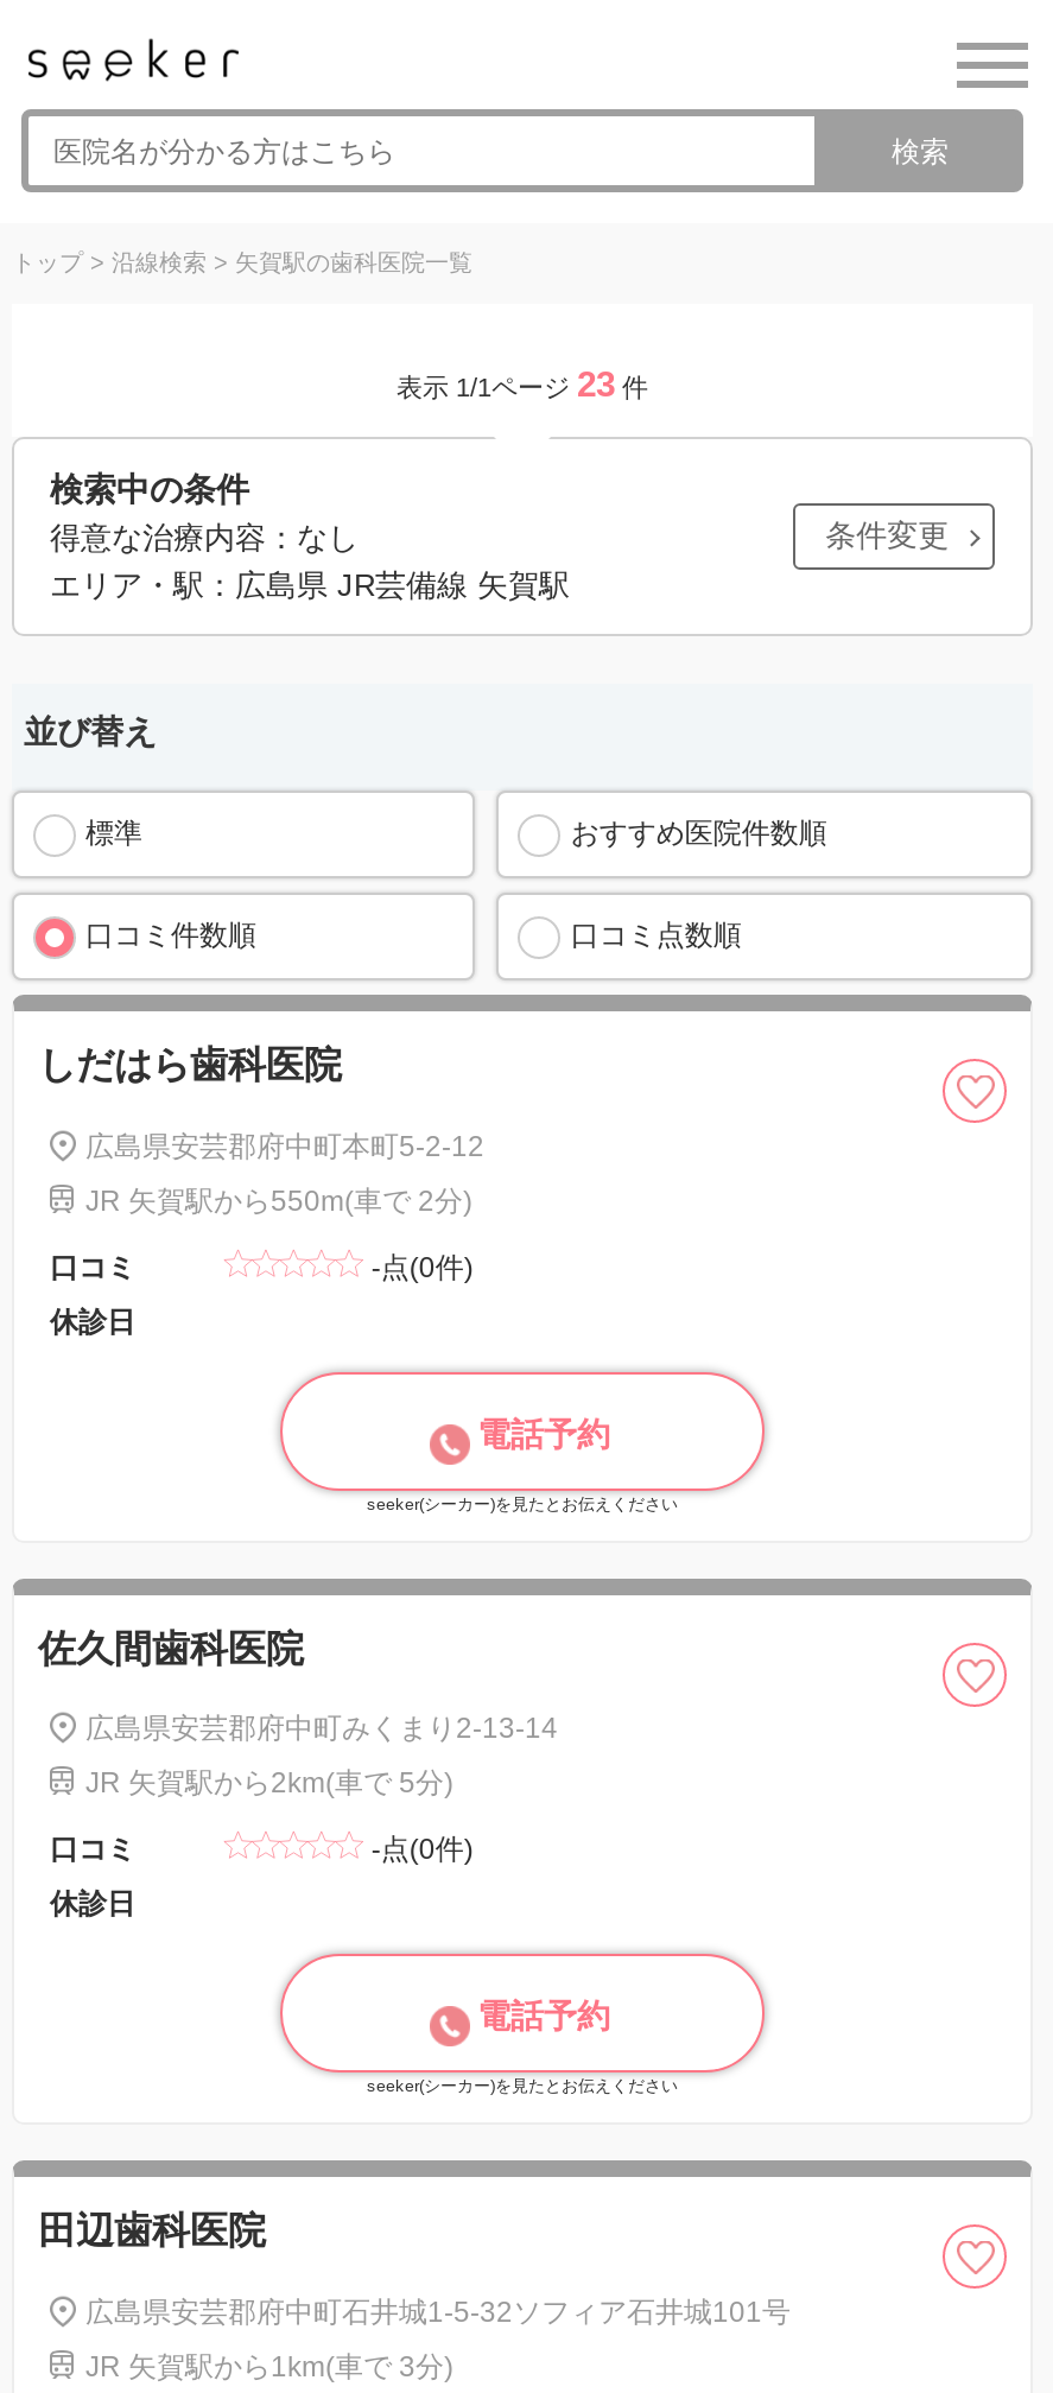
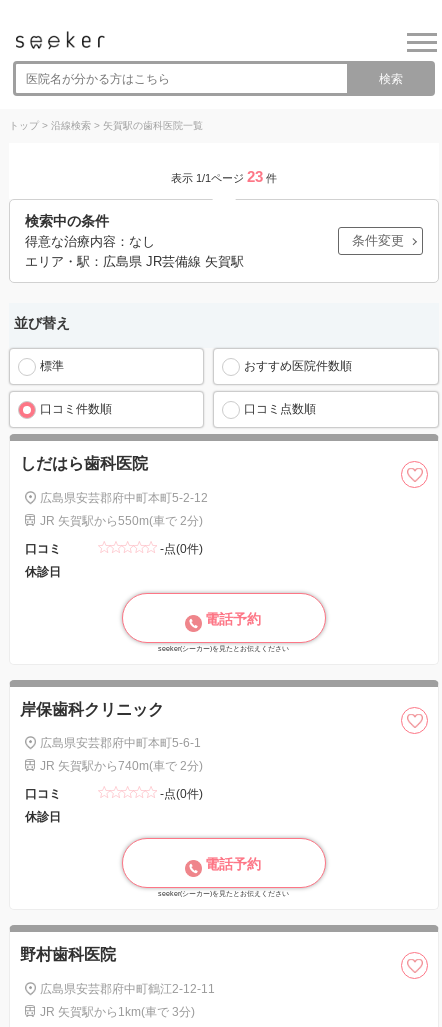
- 佐久間歯科医院
+ 岸保歯科クリニック

- 広島県安芸郡府中町みくまり2-13-14
+ 広島県安芸郡府中町本町5-6-1

- JR 矢賀駅から2km(車で 5分)
+ JR 矢賀駅から740m(車で 2分)

- 田辺歯科医院
+ 野村歯科医院

- 広島県安芸郡府中町石井城1-5-32ソフィア石井城101号
+ 広島県安芸郡府中町鶴江2-12-11
